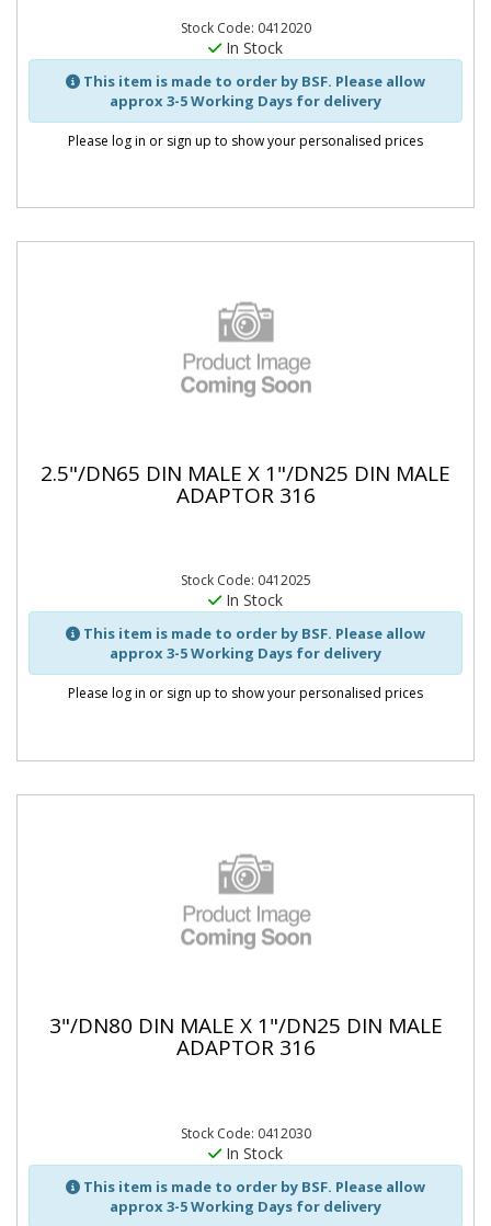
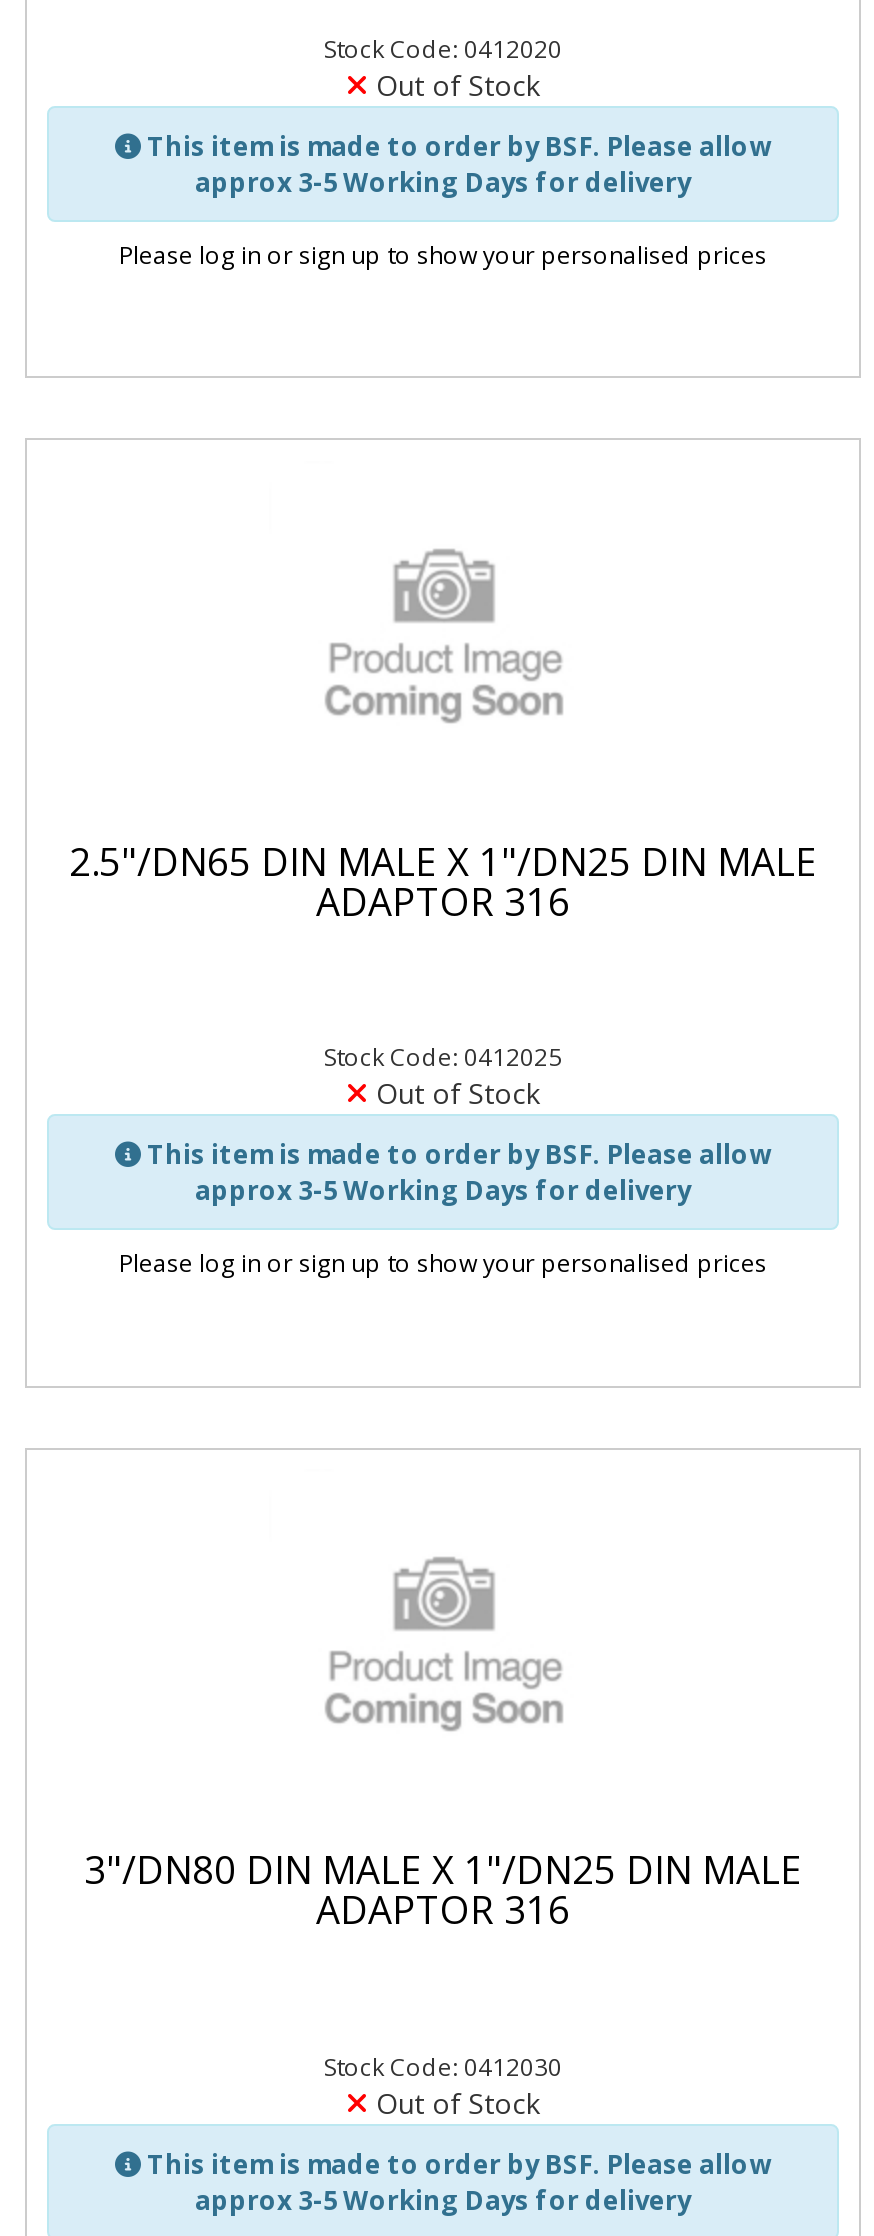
- In Stock
+ Out of Stock

- In Stock
+ Out of Stock

- In Stock
+ Out of Stock
